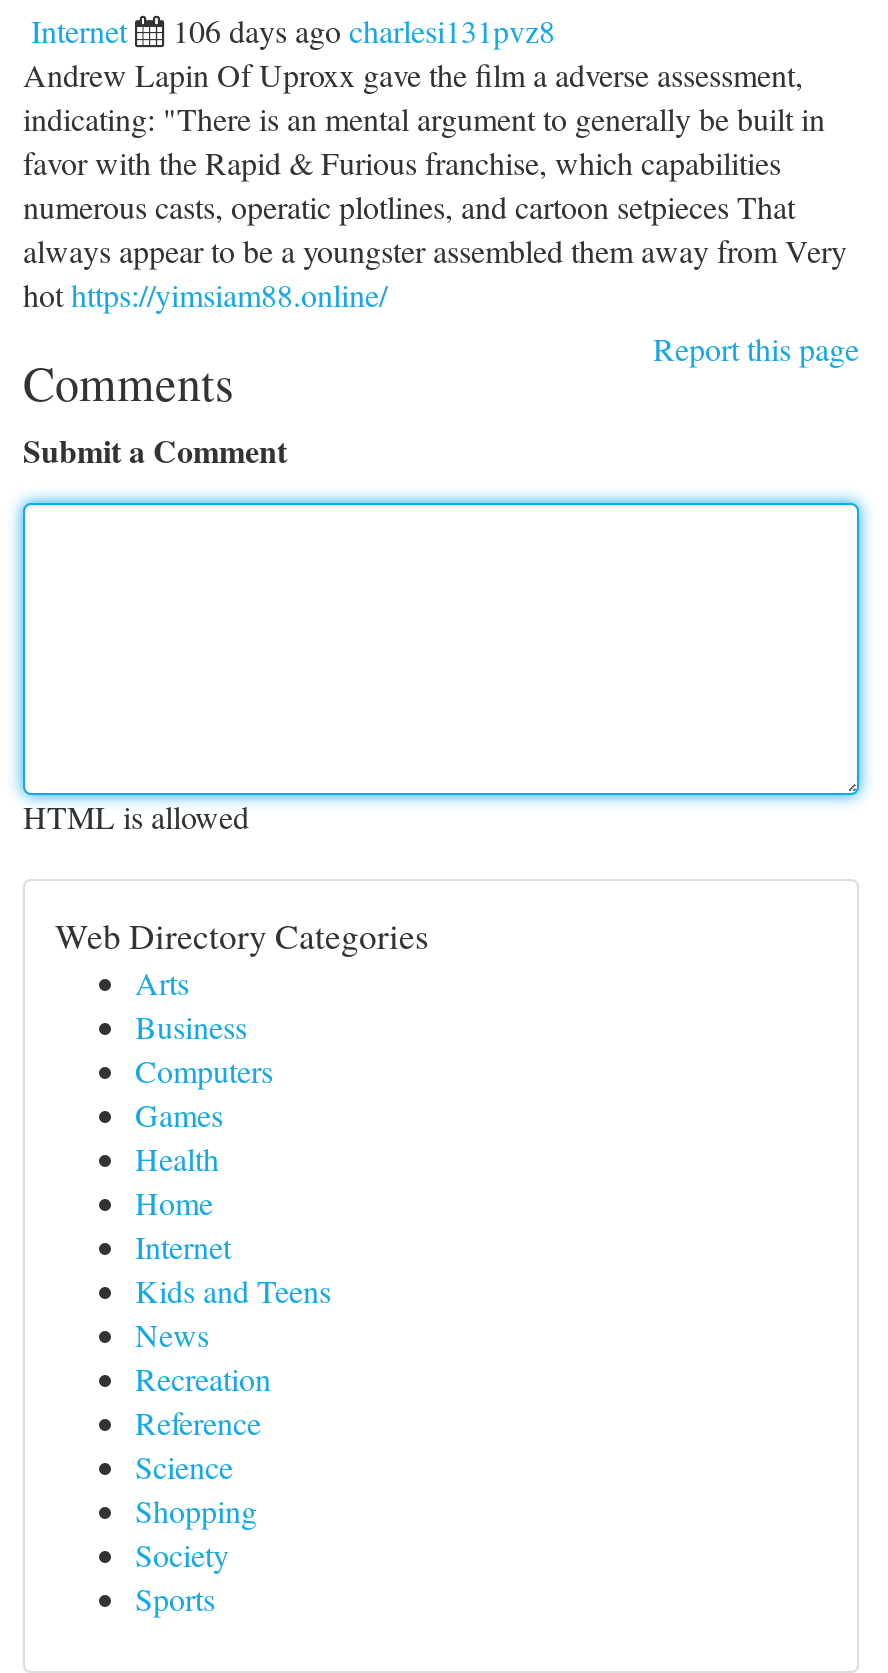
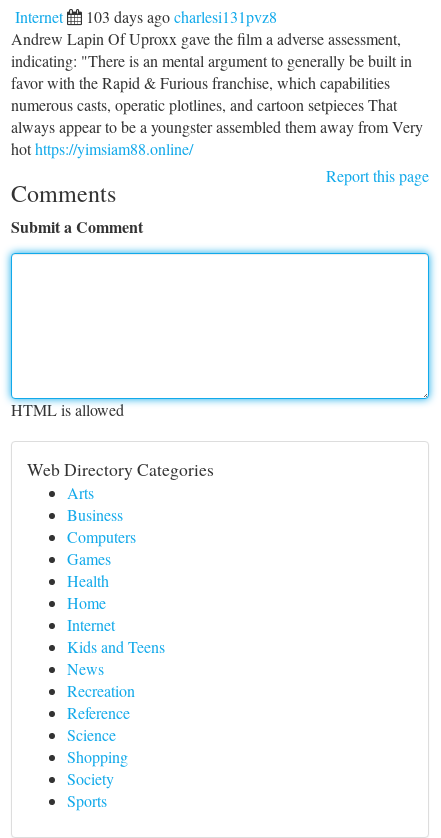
- 106 days ago charlesi131pvz8
+ 103 days ago charlesi131pvz8
